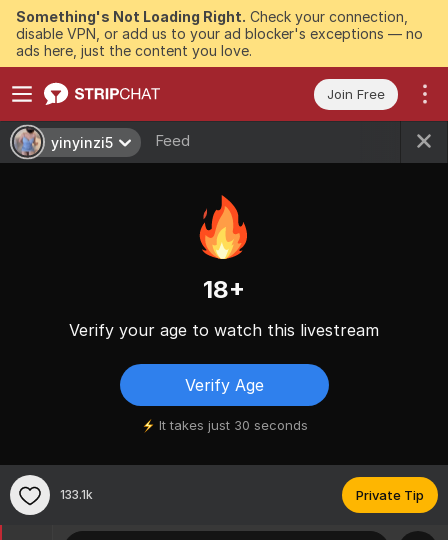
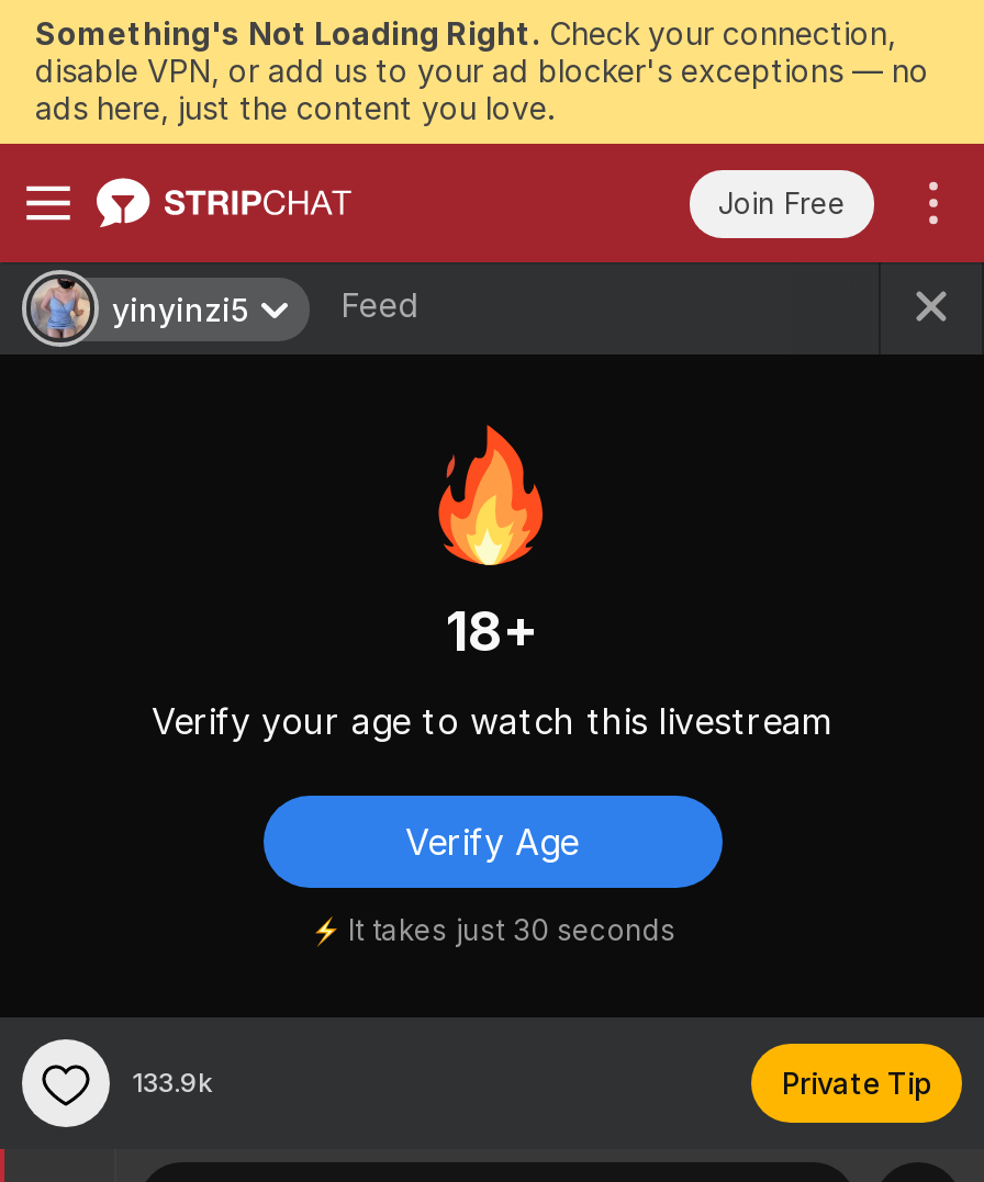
- 133.1k
+ 133.9k
